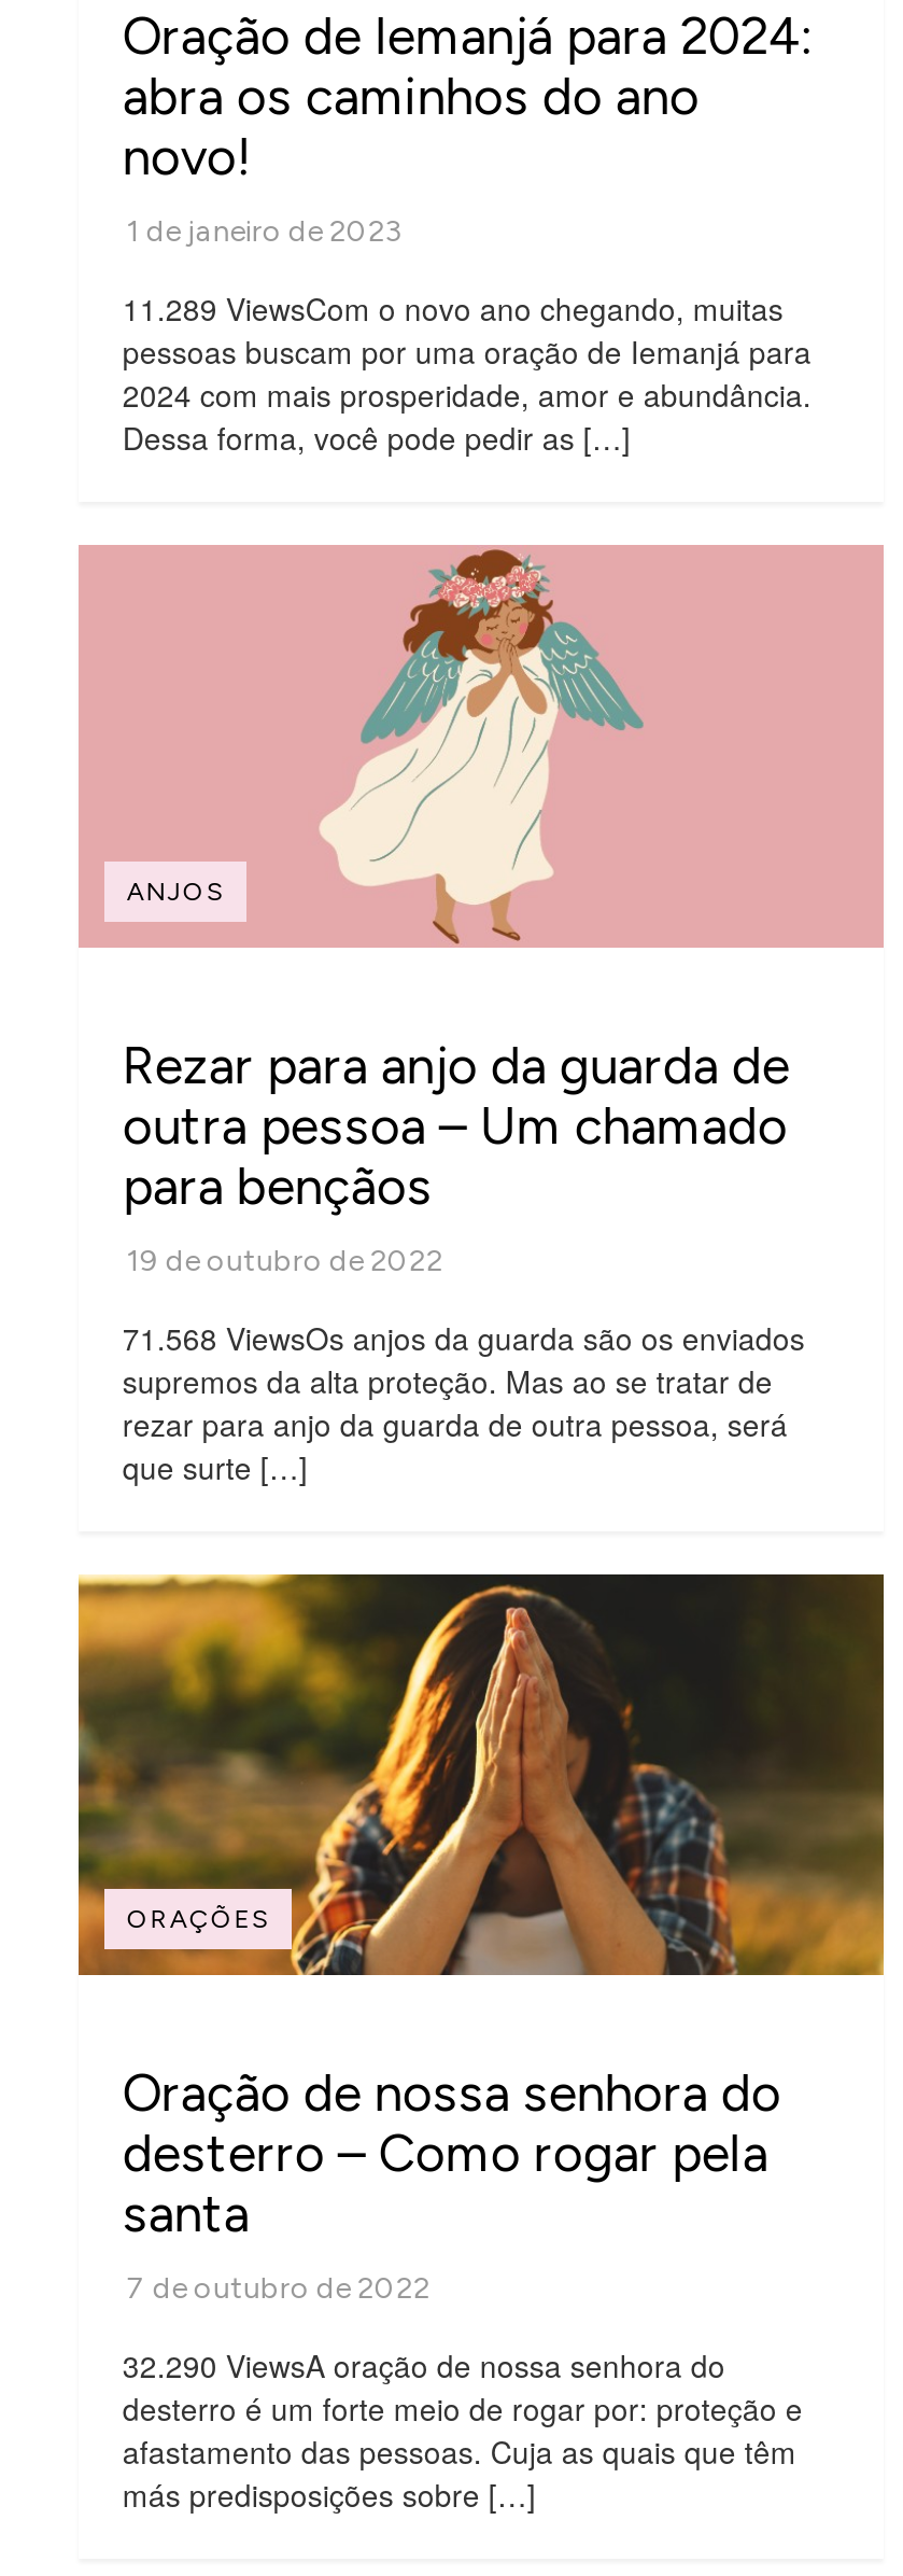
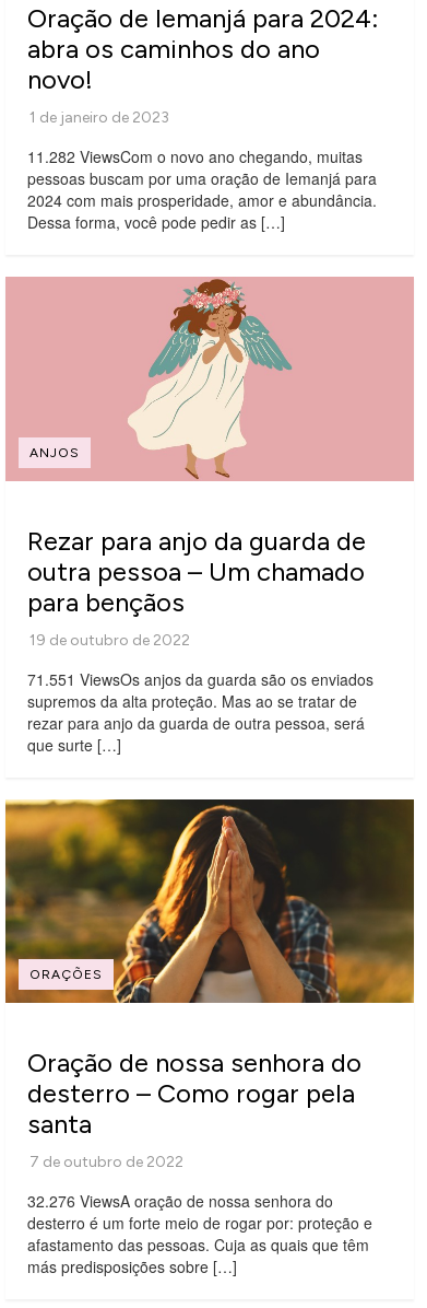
- 11.289 ViewsCom o novo ano chegando, muitas
+ 11.282 ViewsCom o novo ano chegando, muitas

- 71.568 ViewsOs anjos da guarda são os enviados
+ 71.551 ViewsOs anjos da guarda são os enviados

- 32.290 ViewsA oração de nossa senhora do
+ 32.276 ViewsA oração de nossa senhora do
